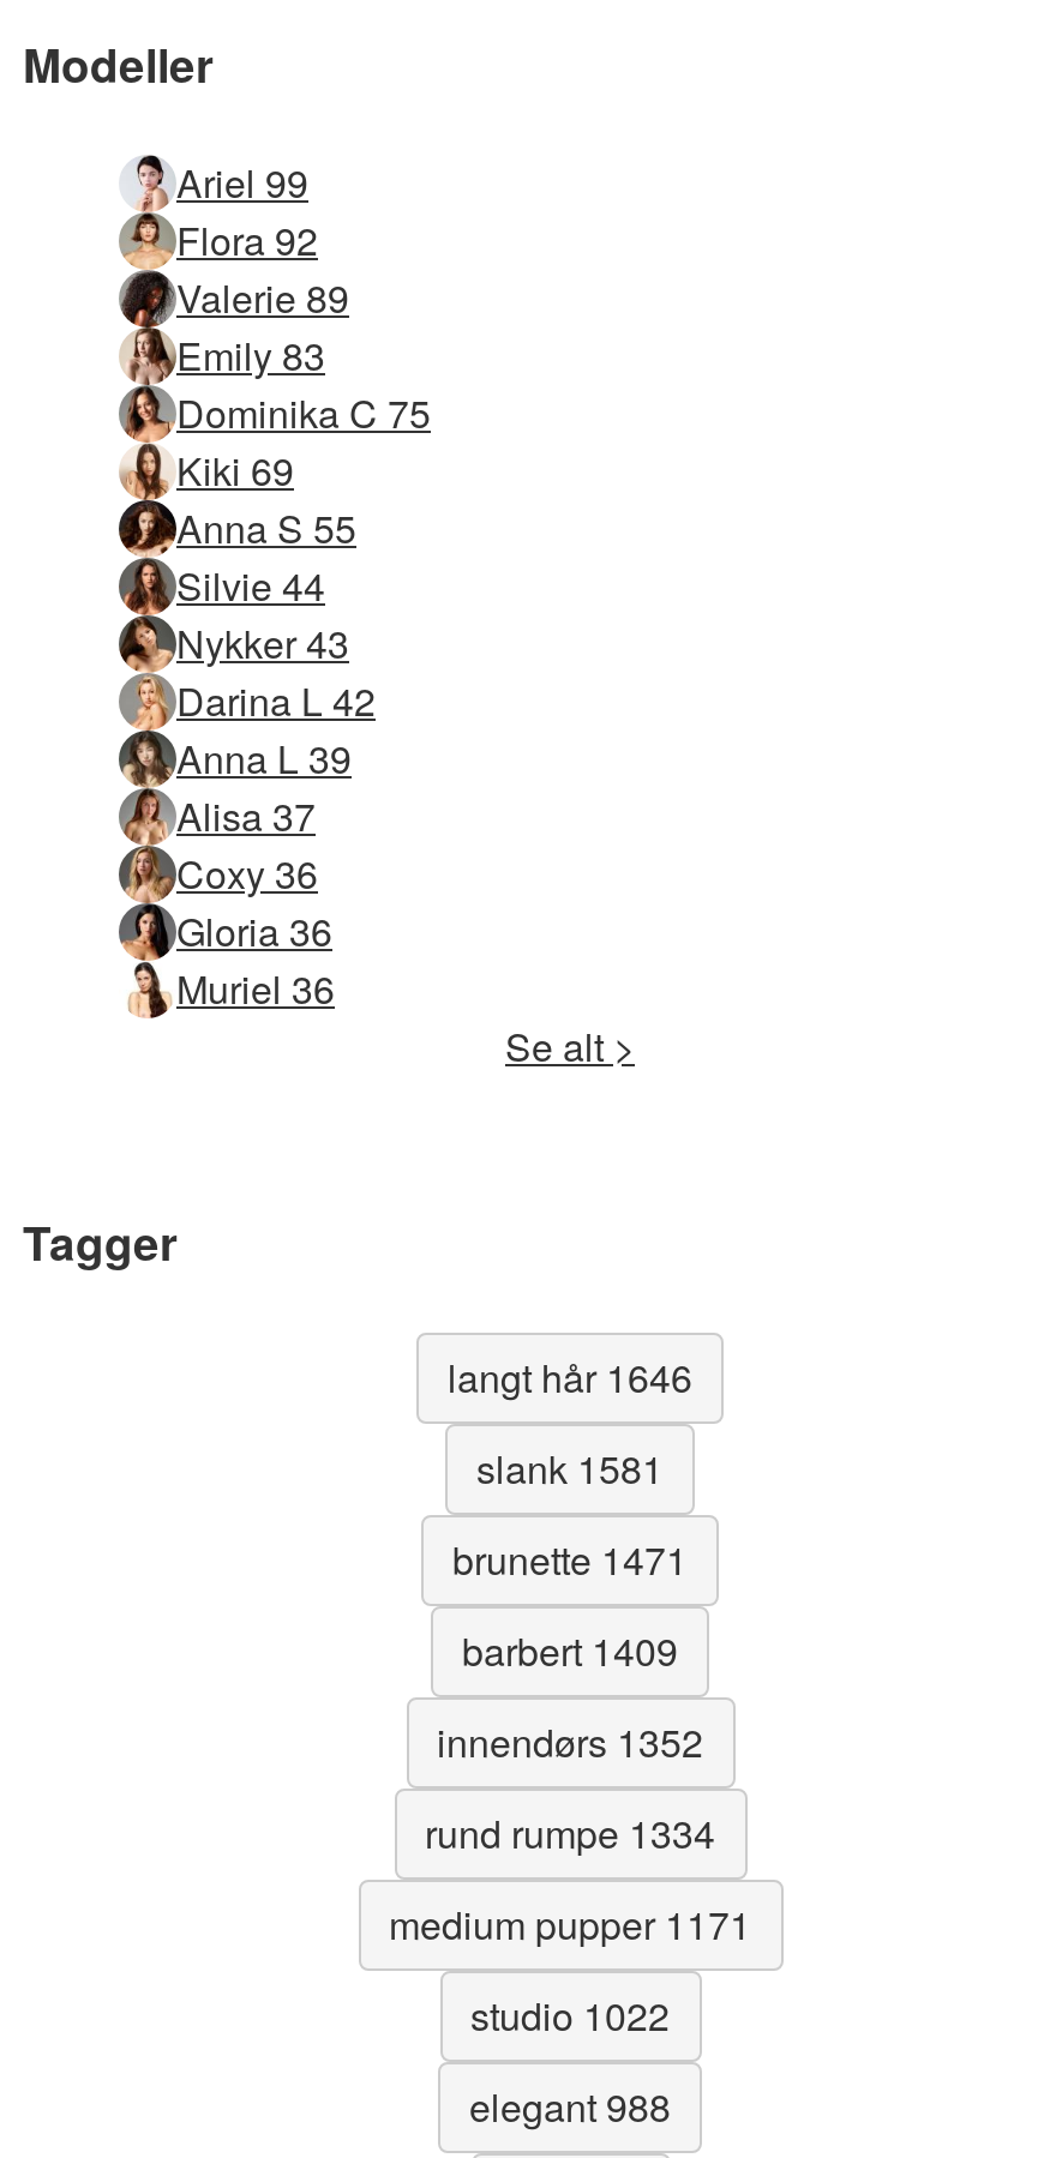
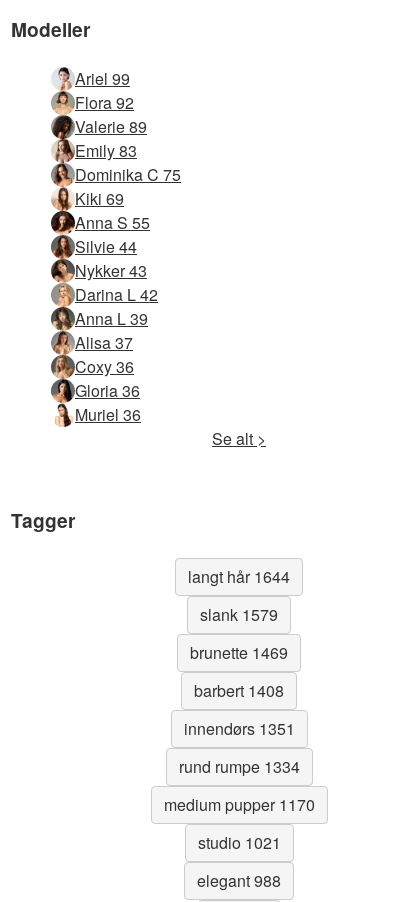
- langt hår 1646
+ langt hår 1644

- slank 1581
+ slank 1579

- brunette 1471
+ brunette 1469

- barbert 1409
+ barbert 1408

- innendørs 1352
+ innendørs 1351

- medium pupper 1171
+ medium pupper 1170

- studio 1022
+ studio 1021
